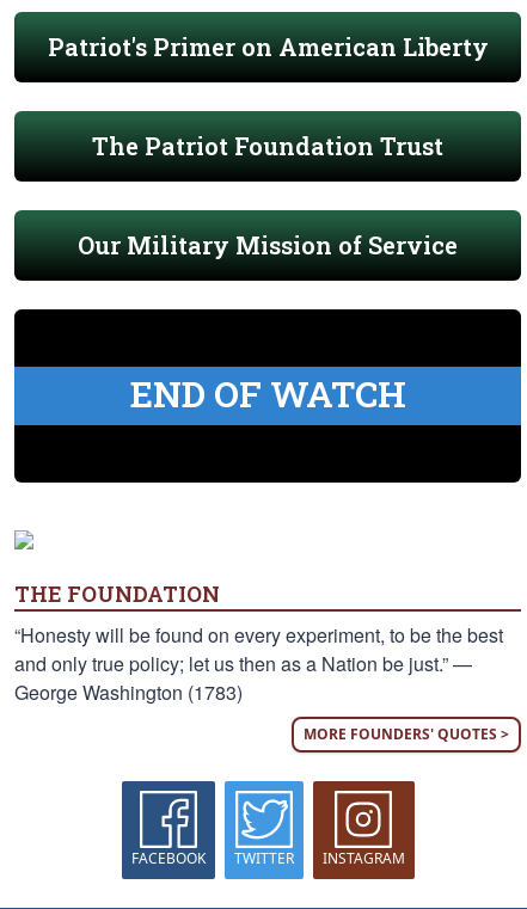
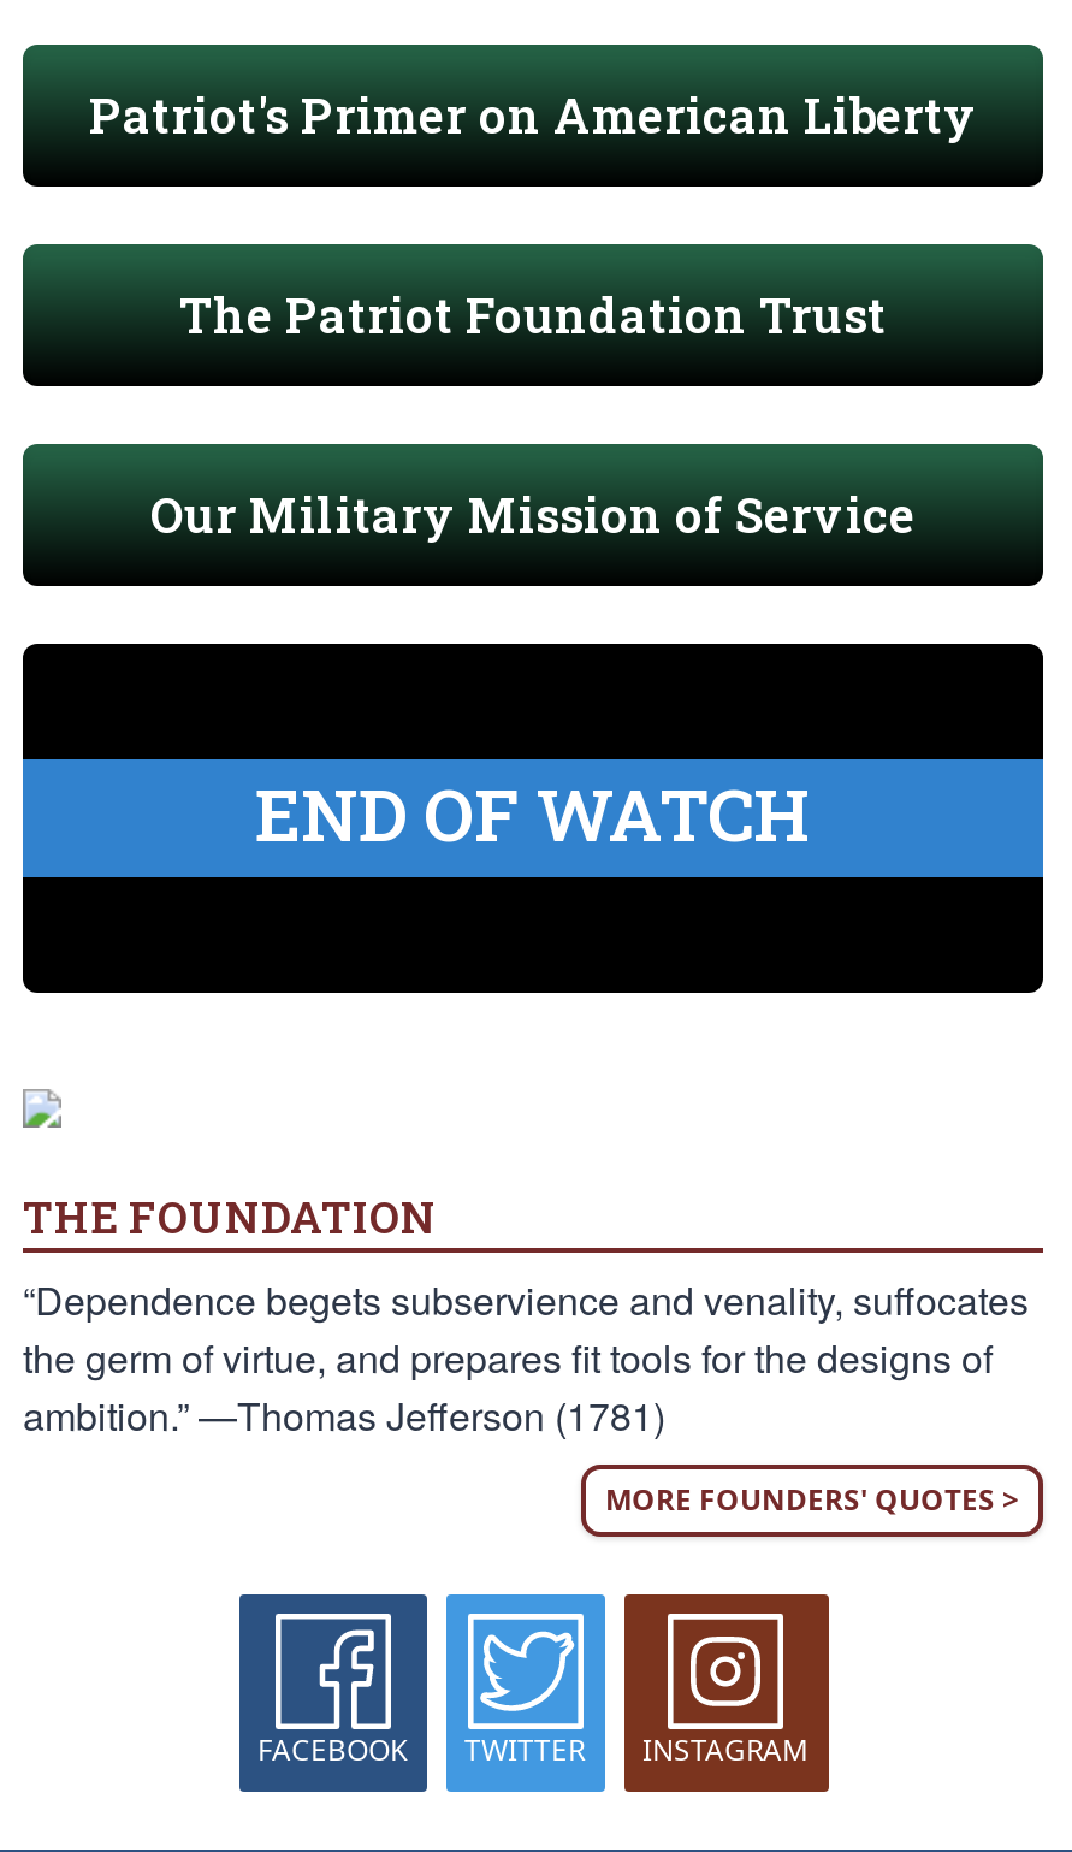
- “Honesty will be found on every experiment, to be the best
- and only true policy; let us then as a Nation be just.” —
- George Washington (1783)
+ “Dependence begets subservience and venality, suffocates
+ the germ of virtue, and prepares fit tools for the designs of
+ ambition.” —Thomas Jefferson (1781)
